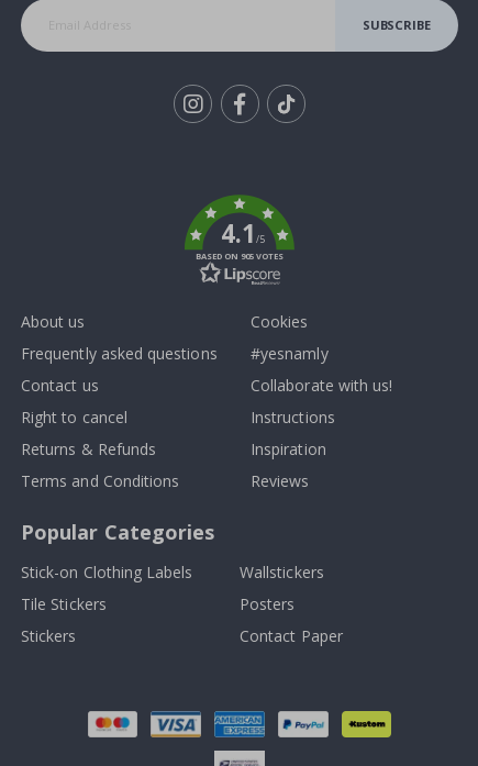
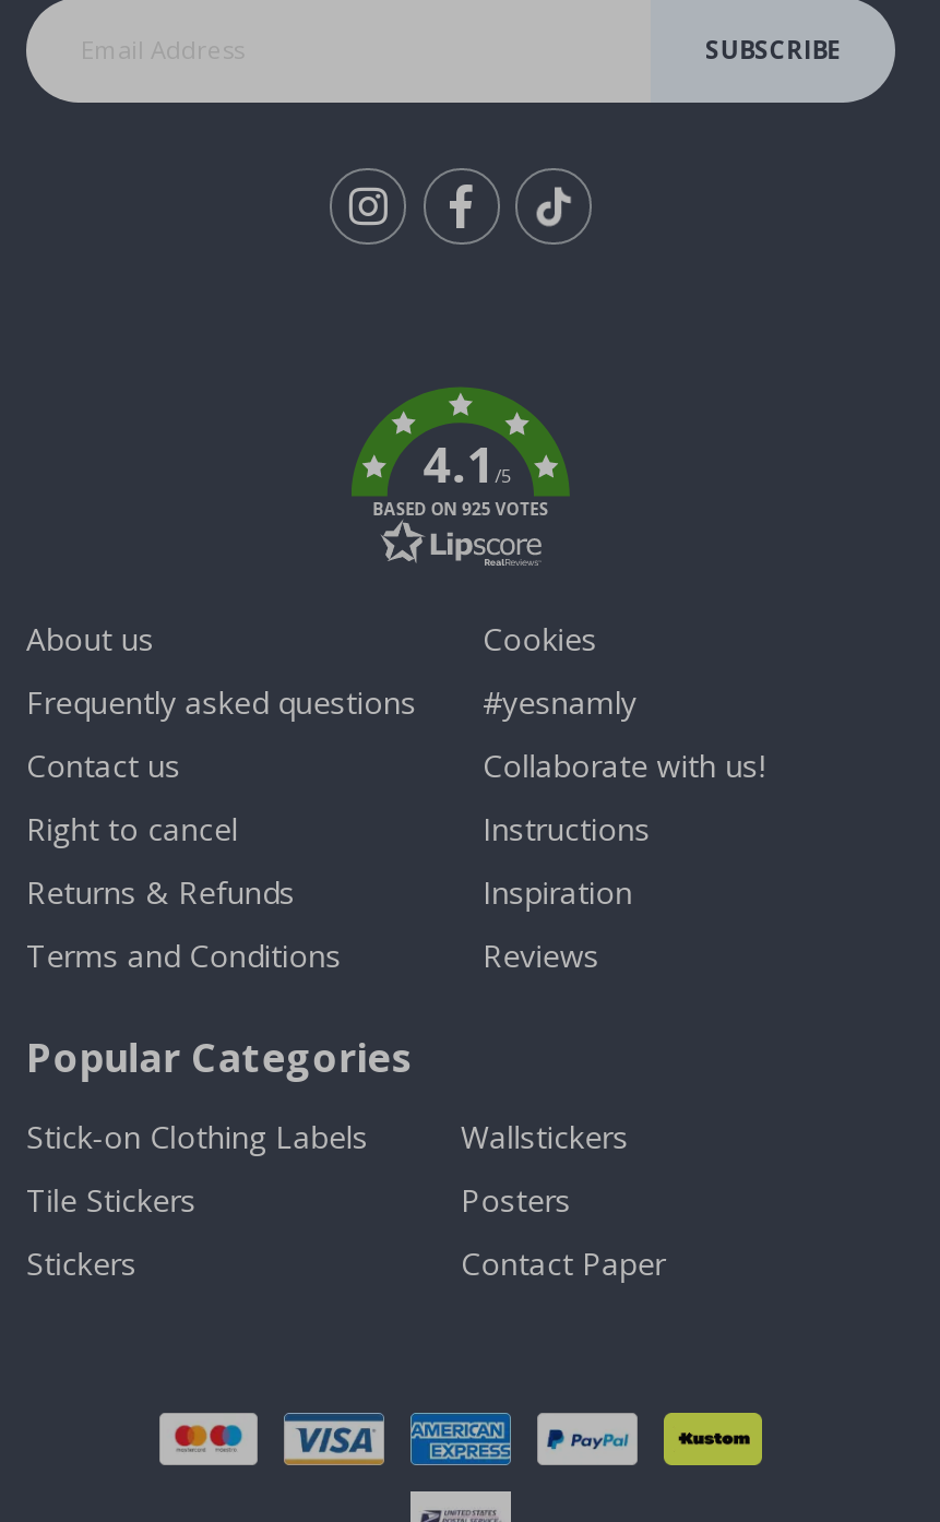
- BASED ON 905 VOTES
+ BASED ON 925 VOTES
